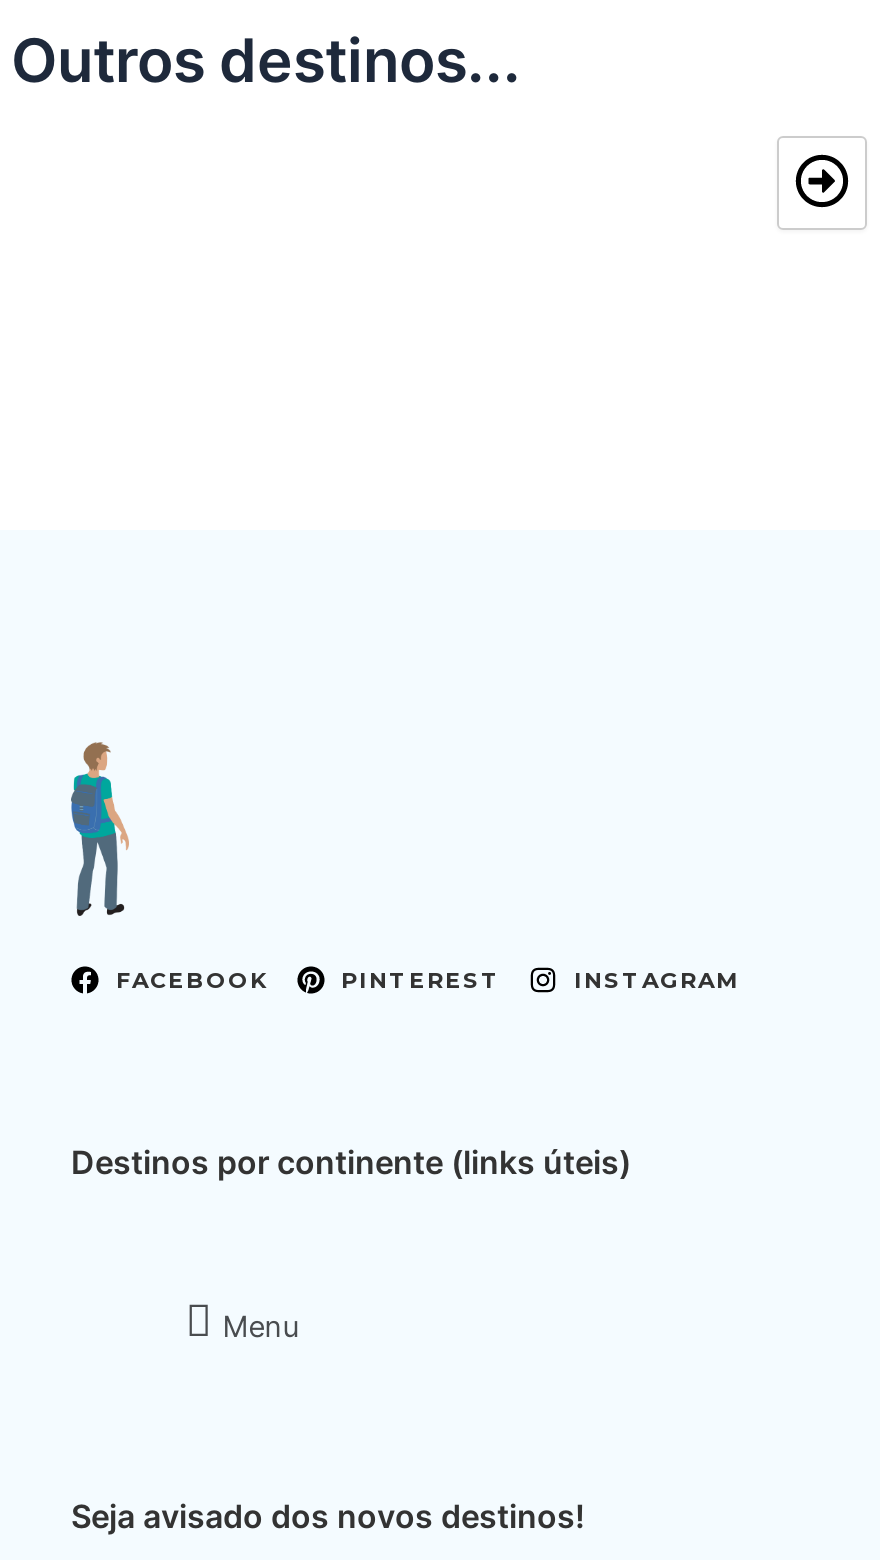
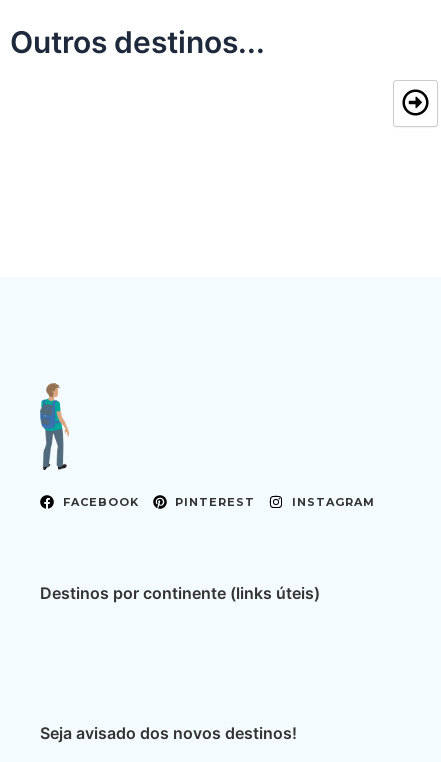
- Menu
